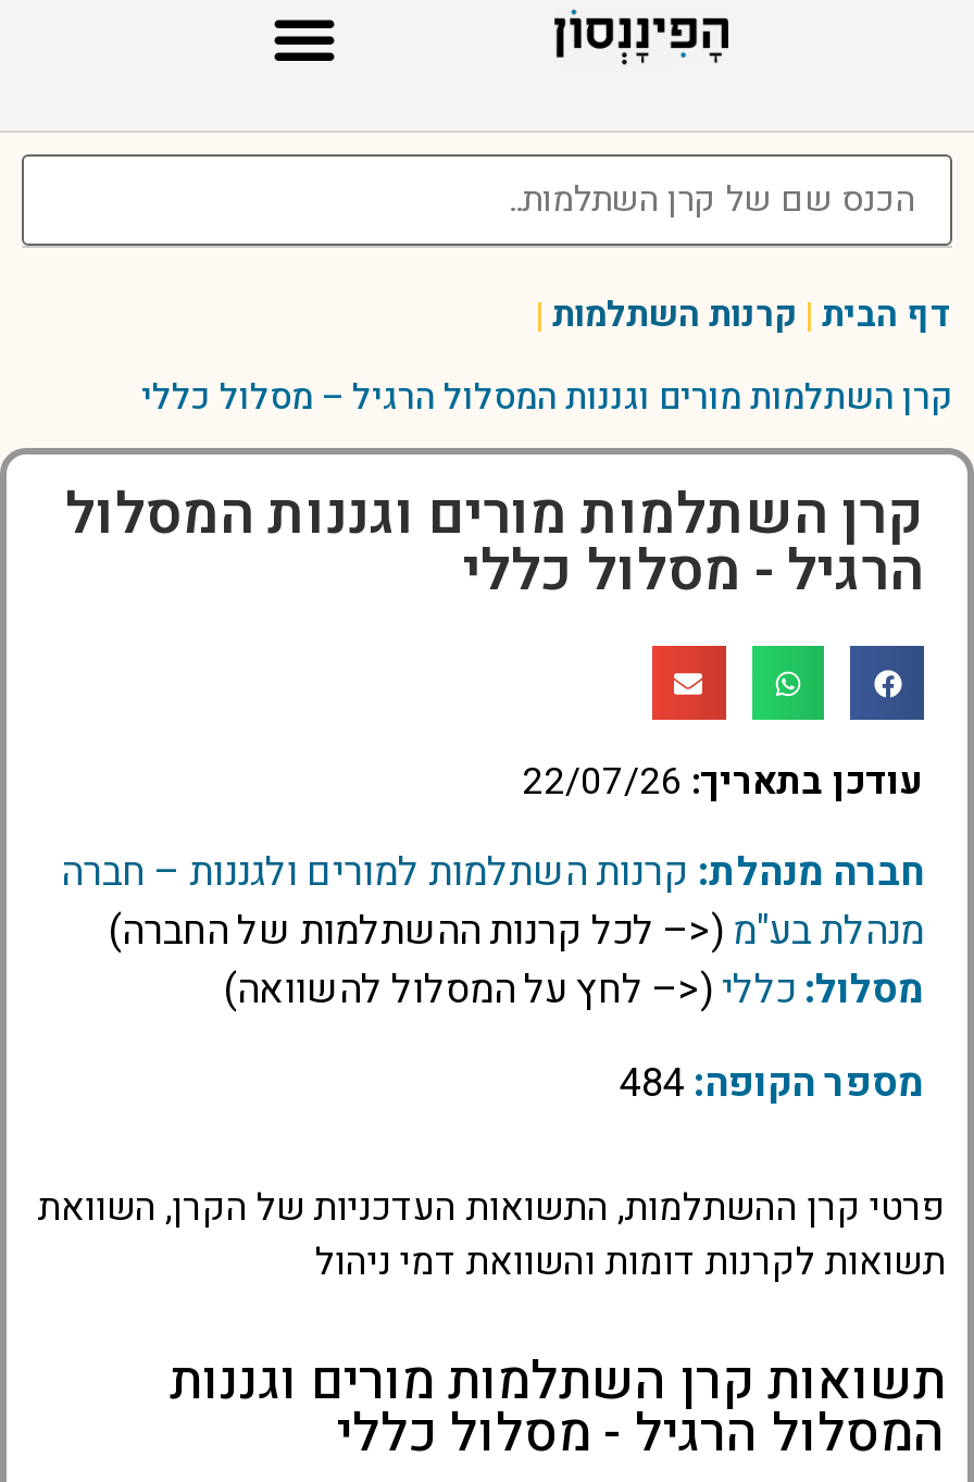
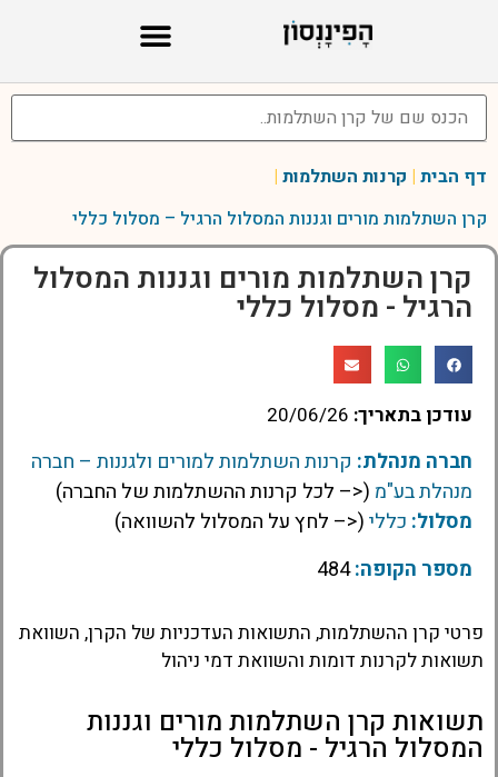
- עודכן בתאריך: 22/07/26
+ עודכן בתאריך: 20/06/26
